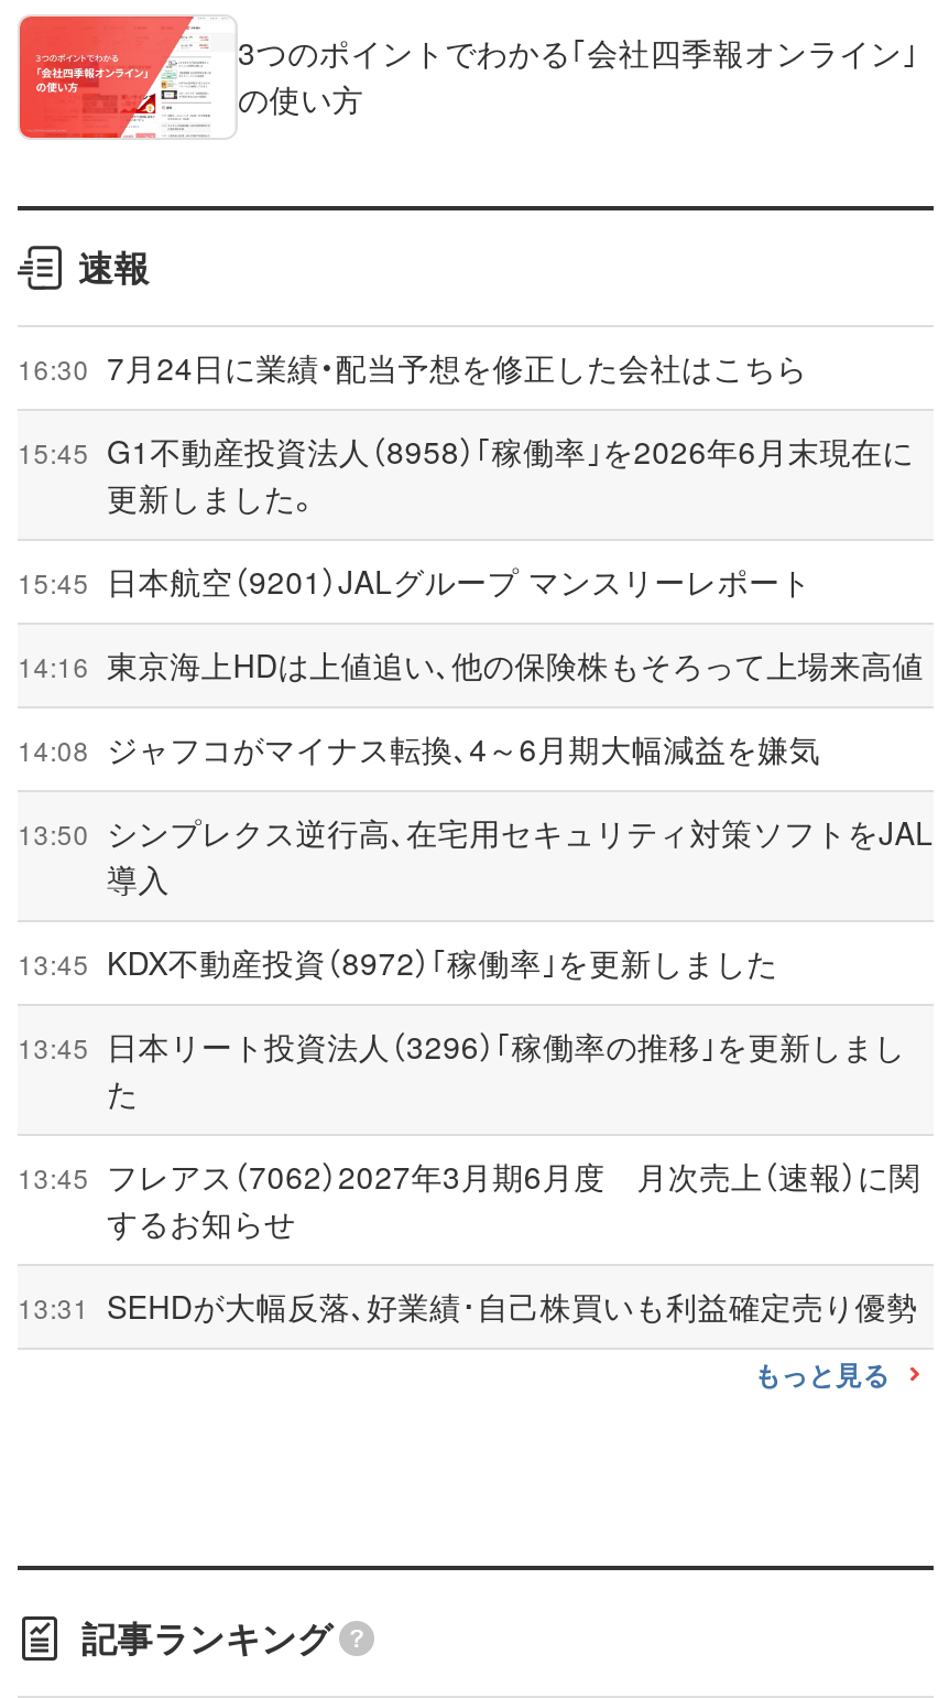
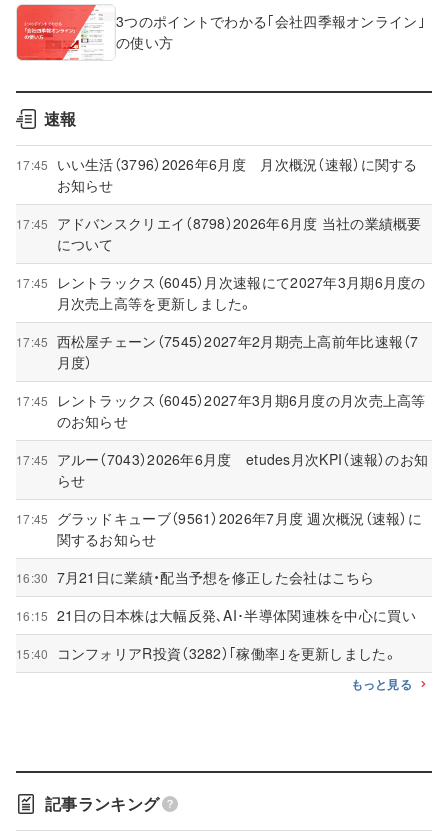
- 16:30 7月24日に業績・配当予想を修正した会社はこちら
+ 17:45 いい生活（3796）2026年6月度 月次概況（速報）に関する
+ お知らせ

- 15:45 G1不動産投資法人（8958）｢稼働率｣を2026年6月末現在に
- 更新しました。
+ 17:45 アドバンスクリエイ（8798）2026年6月度 当社の業績概要
+ について

- 15:45 日本航空（9201）JALグループ マンスリーレポート
+ 17:45 レントラックス（6045）月次速報にて2027年3月期6月度の
+ 月次売上高等を更新しました。

- 14:16 東京海上HDは上値追い､他の保険株もそろって上場来高値
+ 17:45 西松屋チェーン（7545）2027年2月期売上高前年比速報（7
+ 月度）

- 14:08 ジャフコがマイナス転換､4～6月期大幅減益を嫌気
+ 17:45 レントラックス（6045）2027年3月期6月度の月次売上高等
+ のお知らせ

- 13:50 シンプレクス逆行高､在宅用セキュリティ対策ソフトをJAL
- 導入
+ 17:45 アルー（7043）2026年6月度 etudes月次KPI（速報）のお知
+ らせ

- 13:45 KDX不動産投資（8972）｢稼働率｣を更新しました
+ 17:45 グラッドキューブ（9561）2026年7月度 週次概況（速報）に
+ 関するお知らせ

- 13:45 日本リート投資法人（3296）｢稼働率の推移｣を更新しまし
- た
+ 16:30 7月21日に業績・配当予想を修正した会社はこちら

- 13:45 フレアス（7062）2027年3月期6月度 月次売上（速報）に関
- するお知らせ
+ 16:15 21日の日本株は大幅反発､AI･半導体関連株を中心に買い

- 13:31 SEHDが大幅反落､好業績･自己株買いも利益確定売り優勢
+ 15:40 コンフォリアR投資（3282）｢稼働率｣を更新しました。
